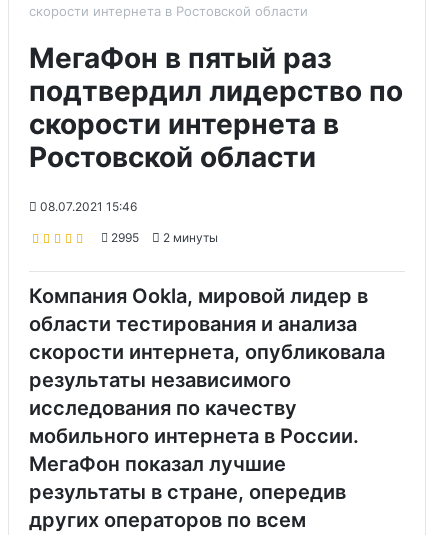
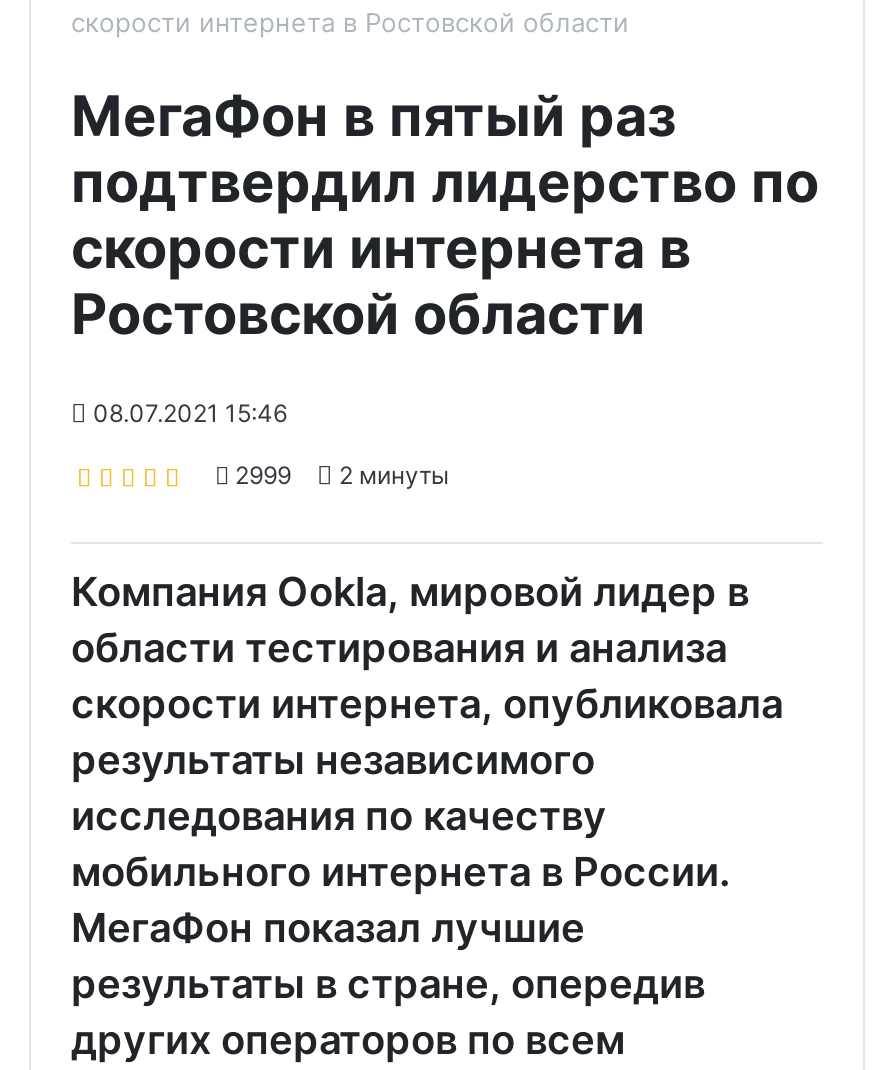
- 2995
+ 2999
